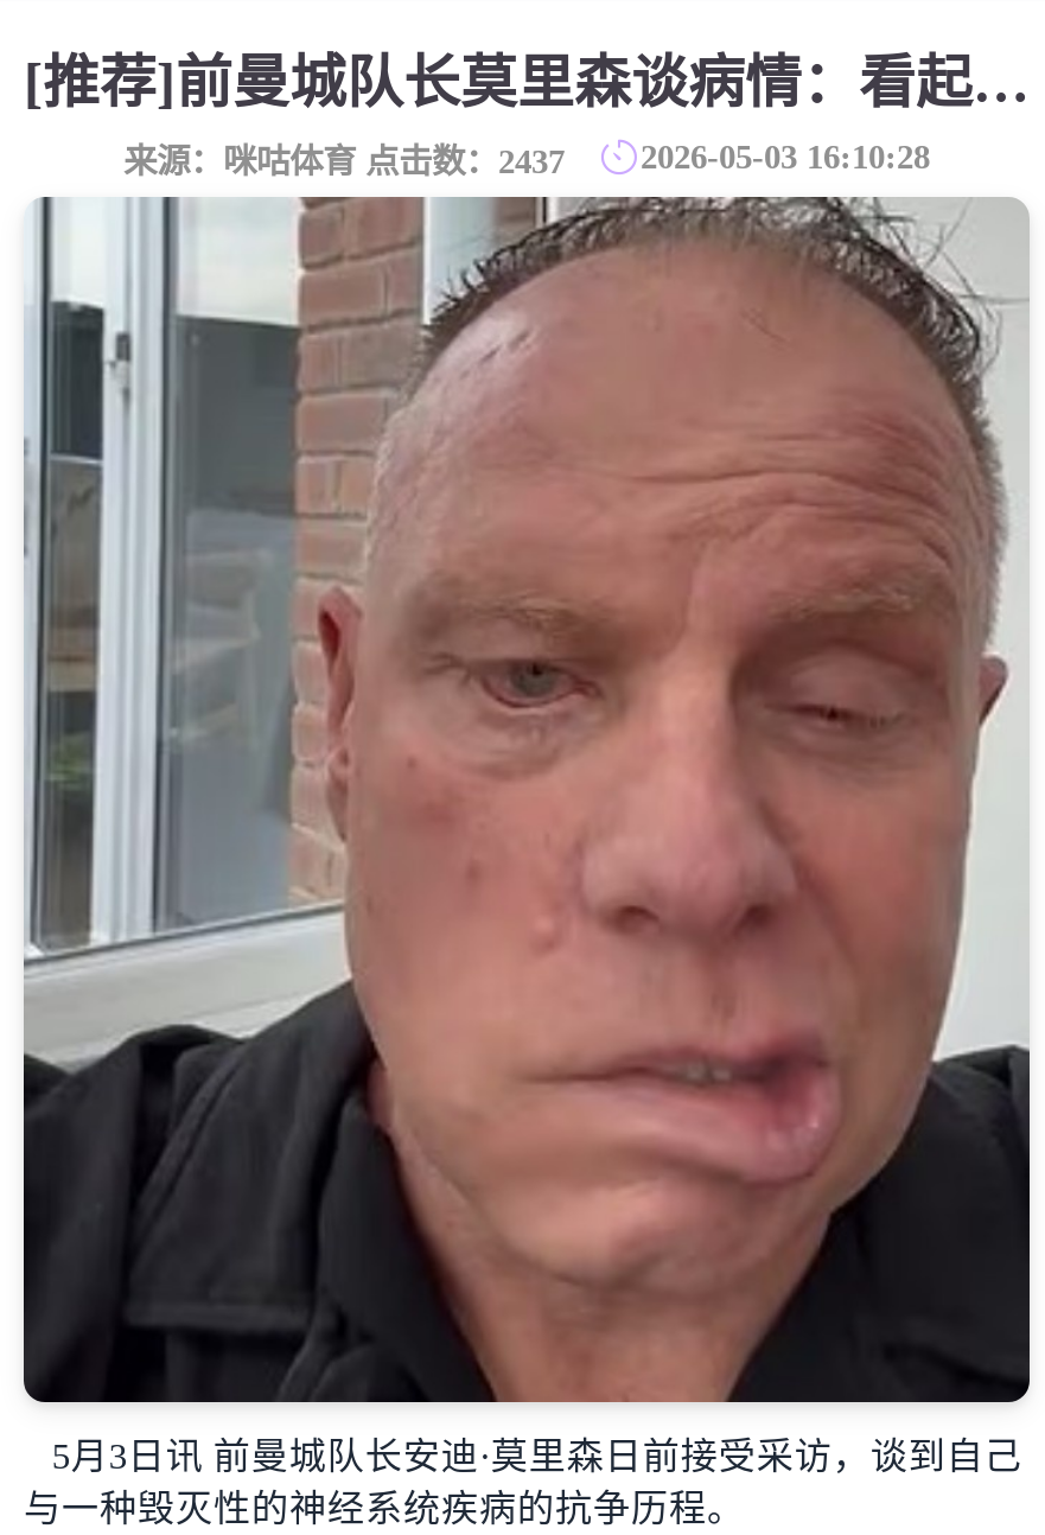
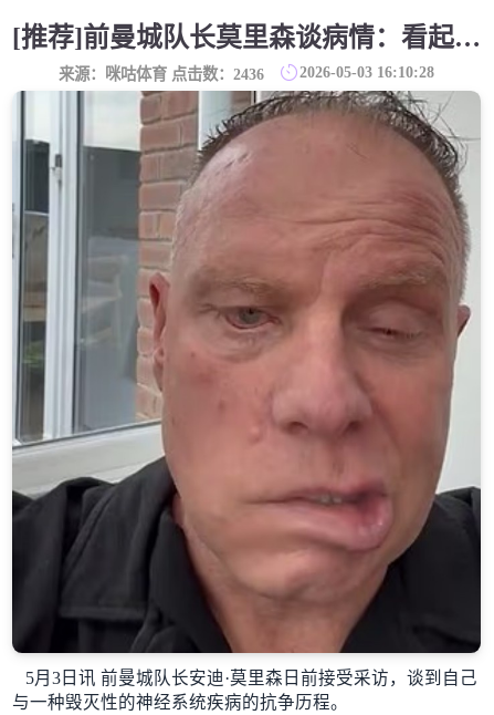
- 来源：咪咕体育 点击数：2437
+ 来源：咪咕体育 点击数：2436
